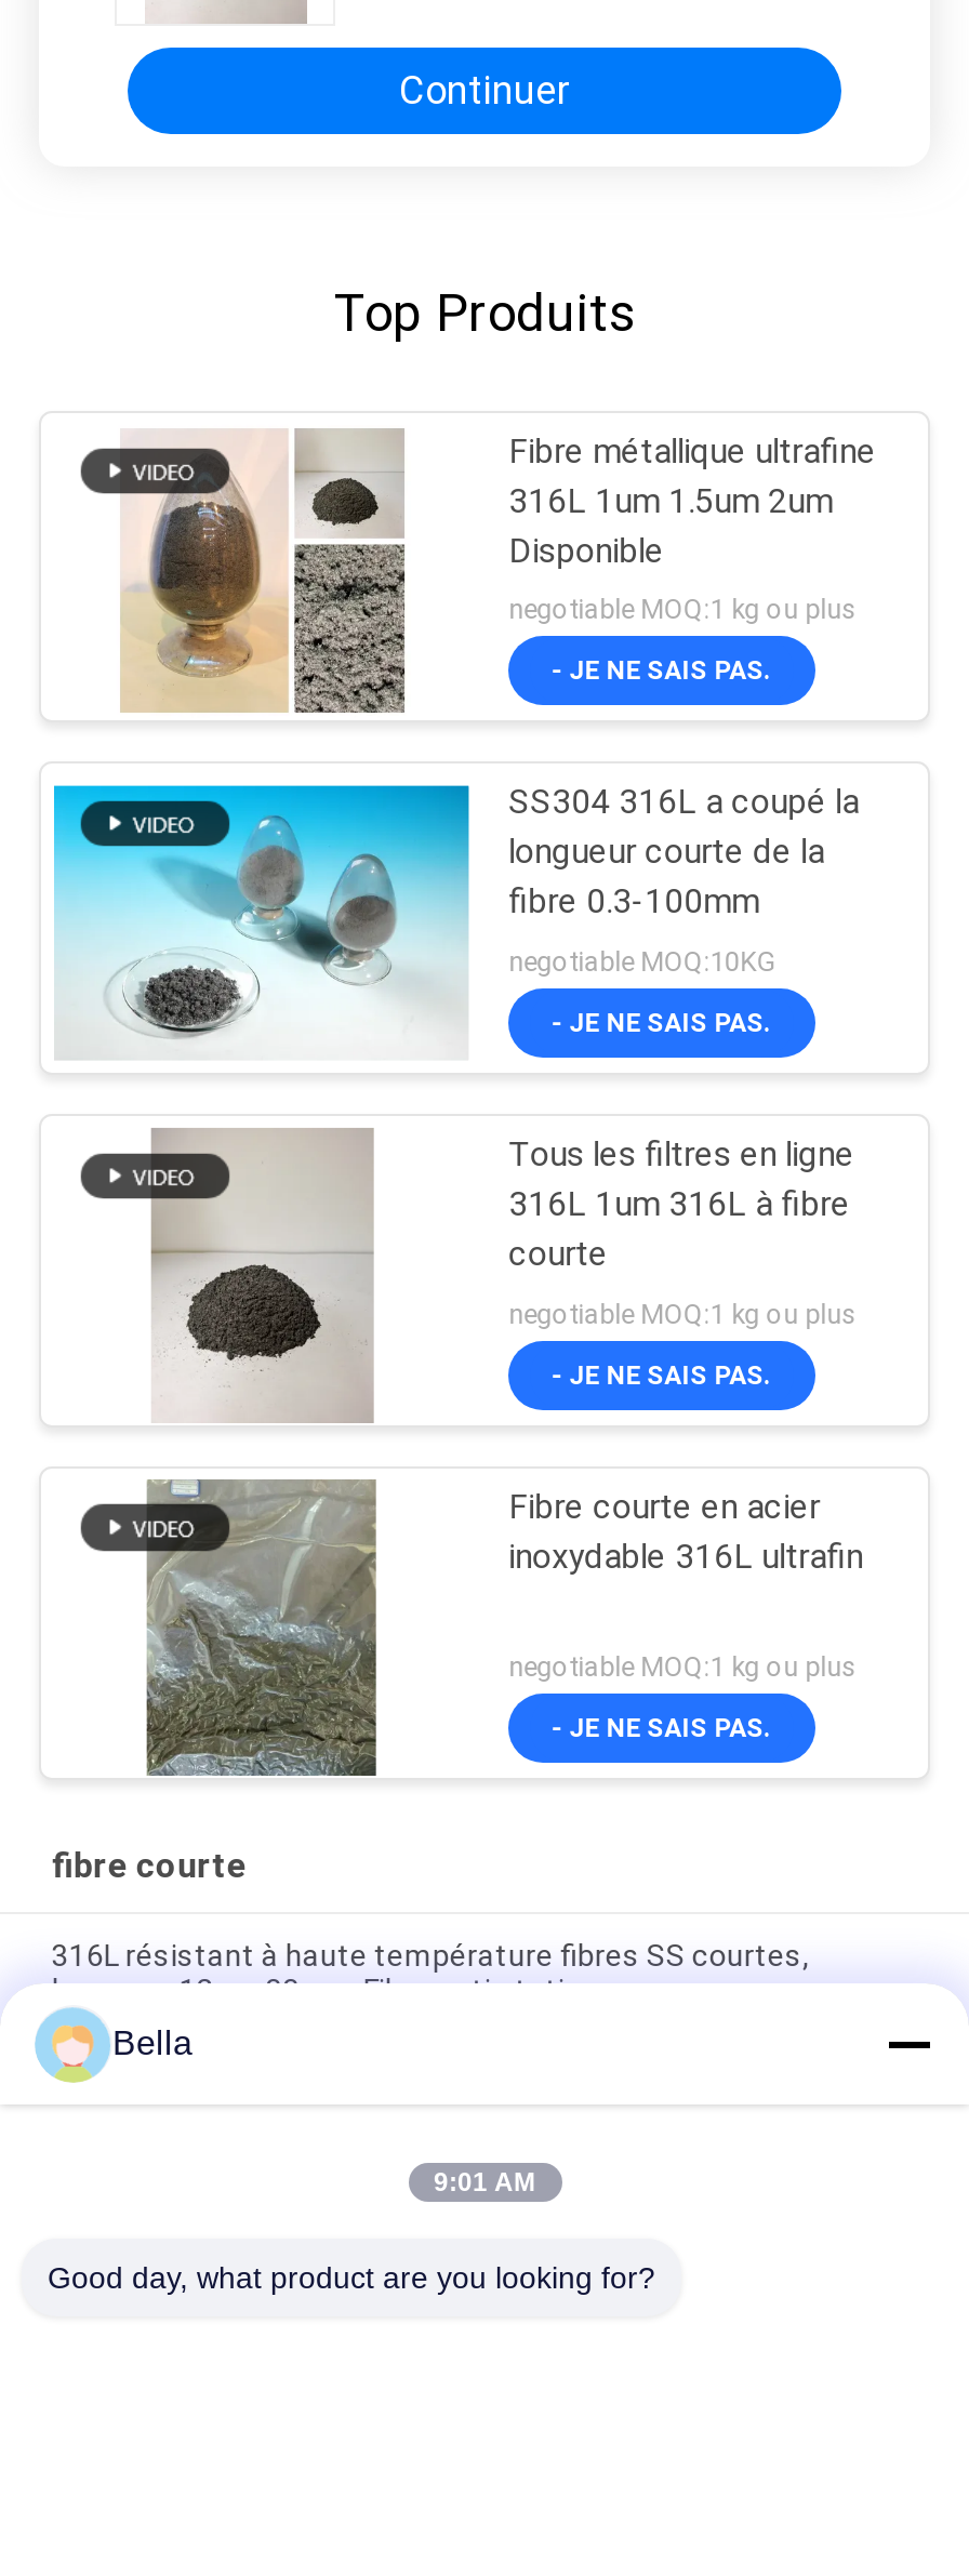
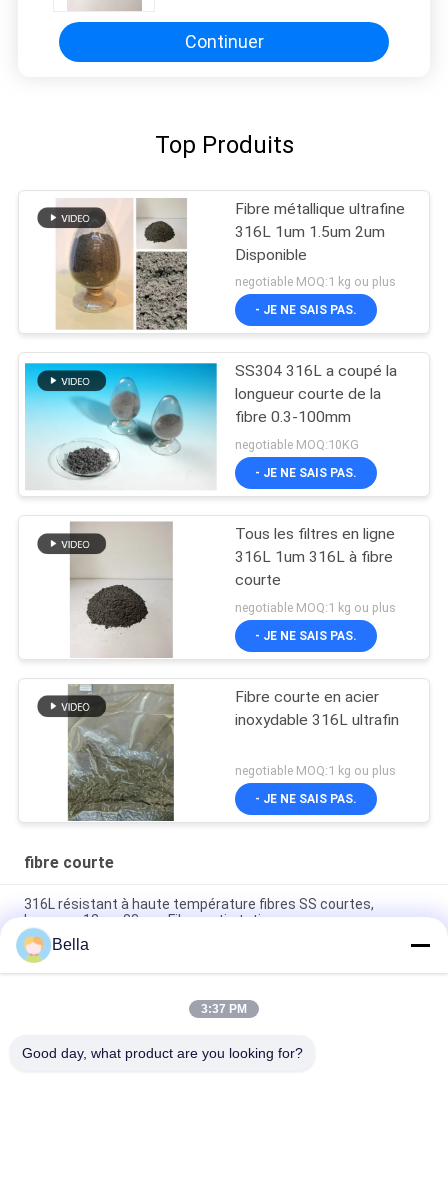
- 9:01 AM
+ 3:37 PM
